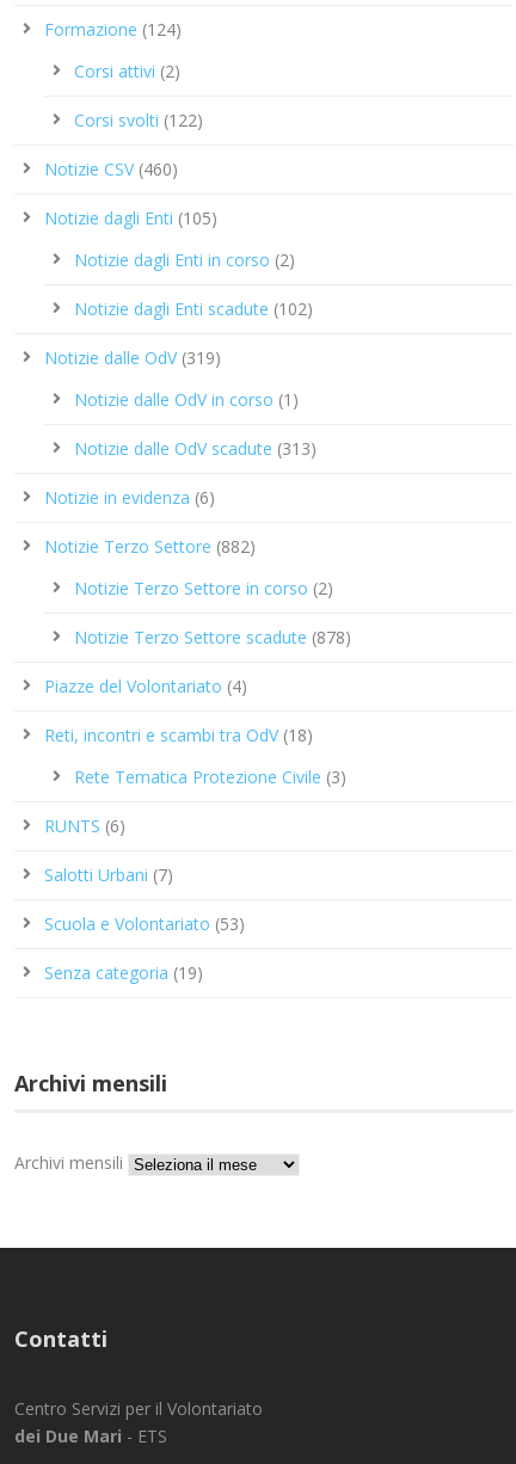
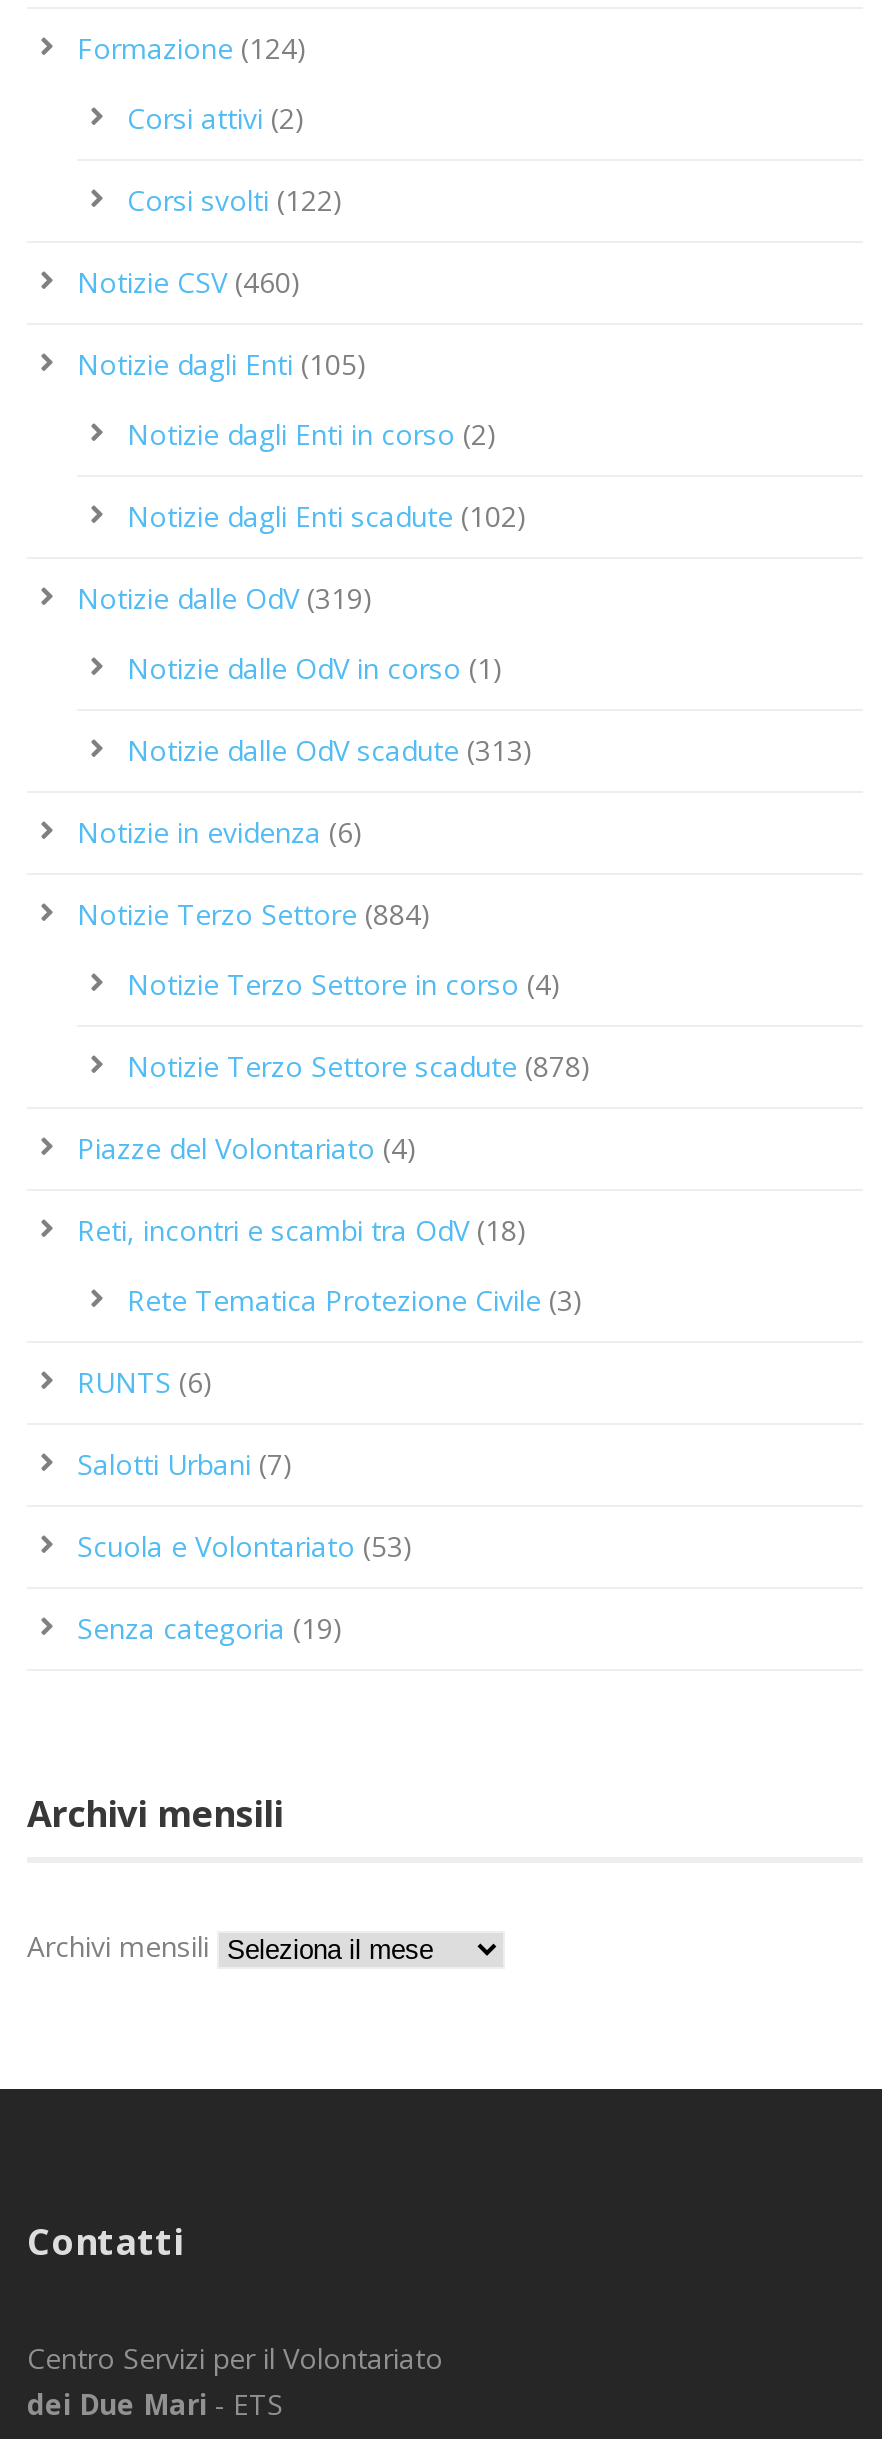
- Notizie Terzo Settore (882)
+ Notizie Terzo Settore (884)

- Notizie Terzo Settore in corso (2)
+ Notizie Terzo Settore in corso (4)
